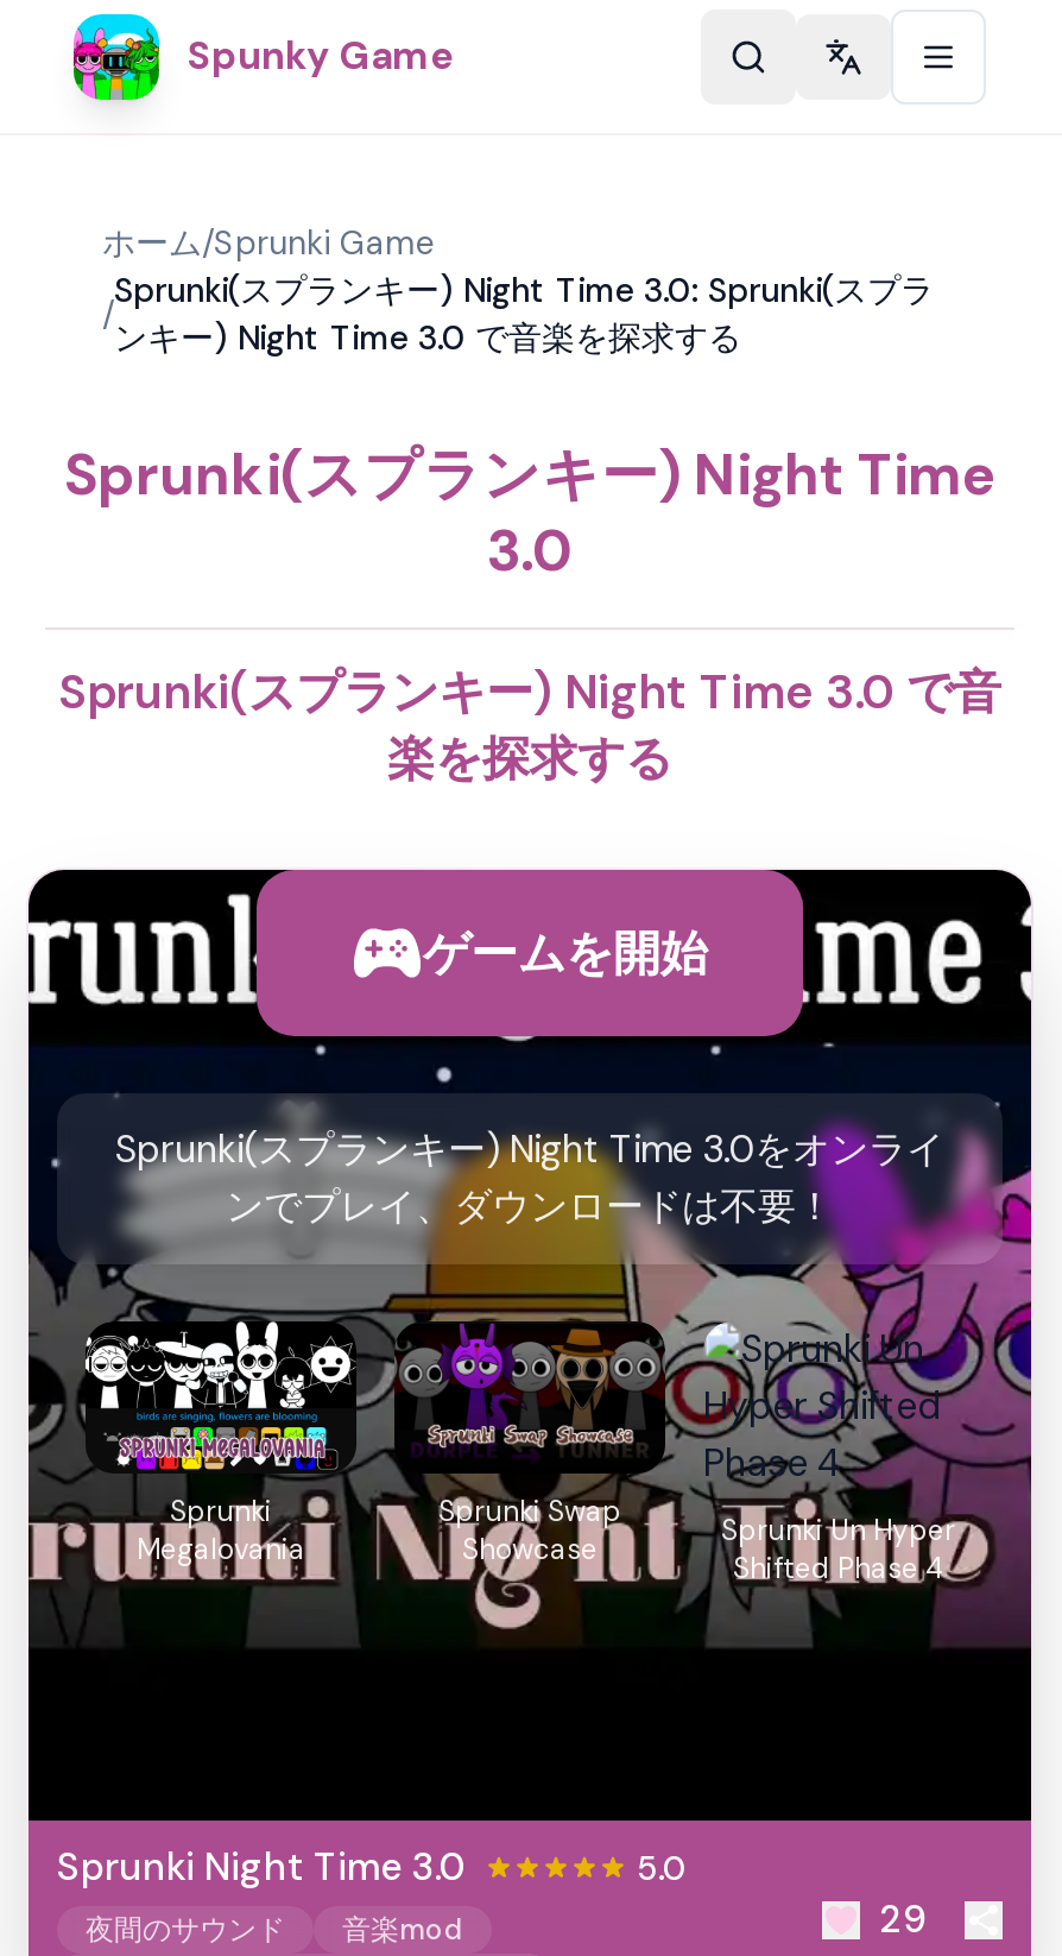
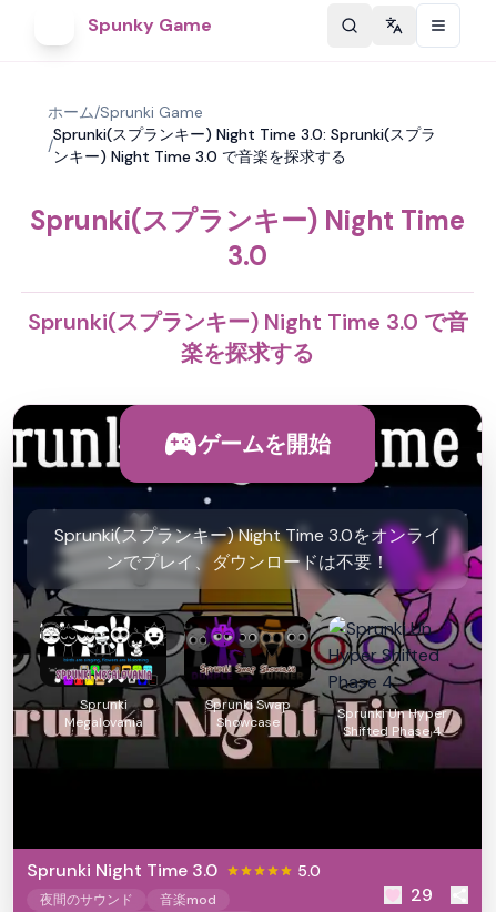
- [image]
